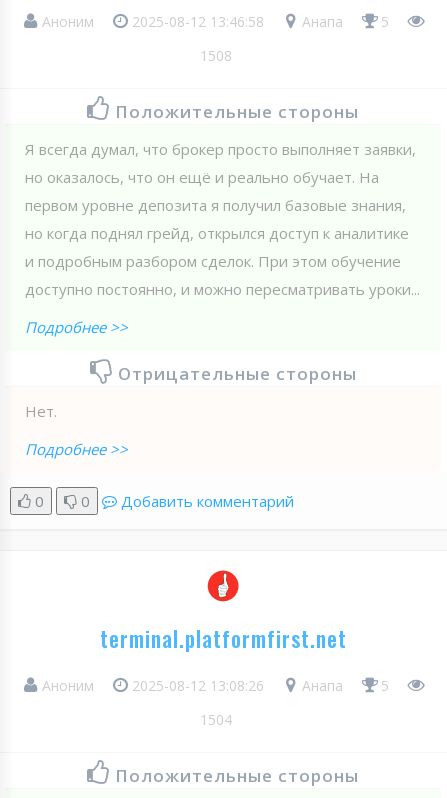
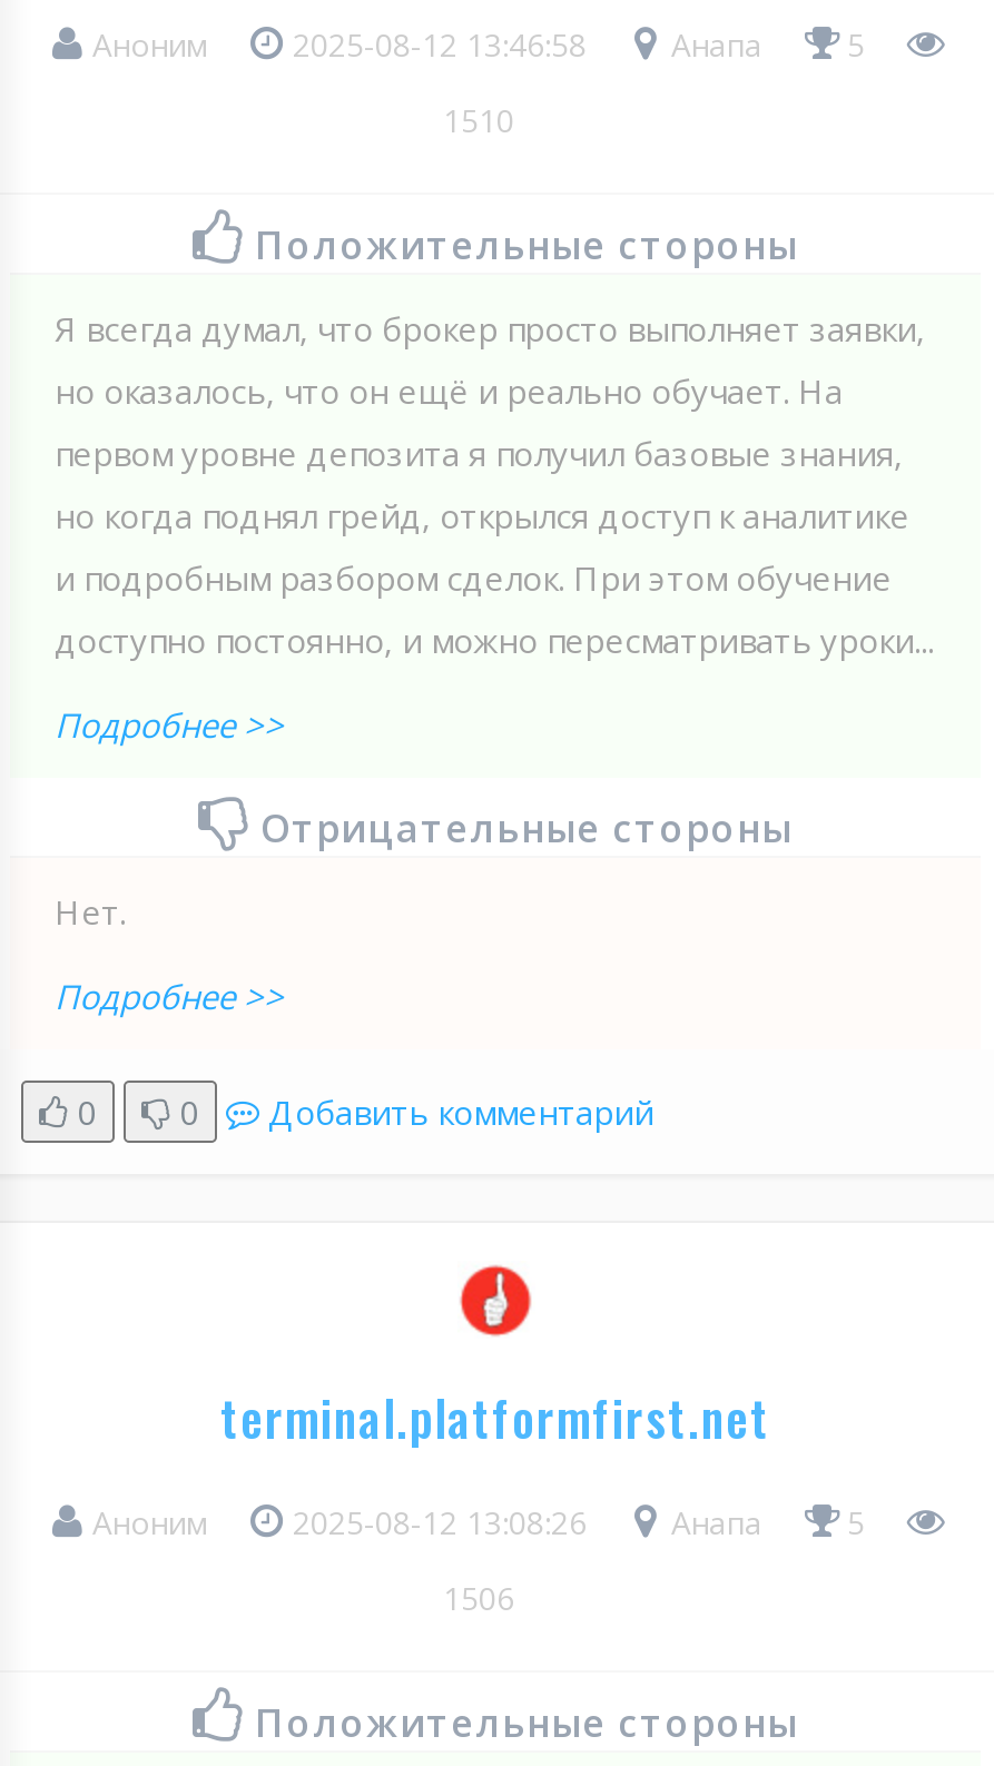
- 1508
+ 1510

- 1504
+ 1506
